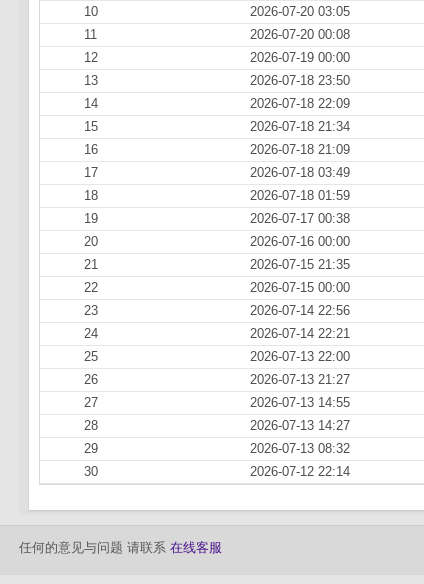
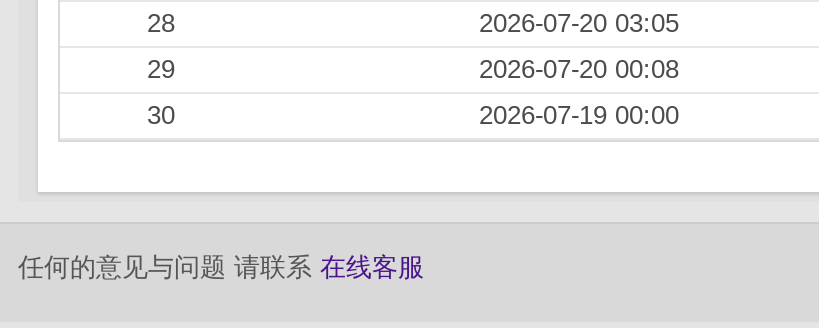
- 10
+ 28

- 11
+ 29

- 12
+ 30

- 13
- 2026-07-18 23:50
- 14
- 2026-07-18 22:09
- 15
- 2026-07-18 21:34
- 16
- 2026-07-18 21:09
- 17
- 2026-07-18 03:49
- 18
- 2026-07-18 01:59
- 19
- 2026-07-17 00:38
- 20
- 2026-07-16 00:00
- 21
- 2026-07-15 21:35
- 22
- 2026-07-15 00:00
- 23
- 2026-07-14 22:56
- 24
- 2026-07-14 22:21
- 25
- 2026-07-13 22:00
- 26
- 2026-07-13 21:27
- 27
- 2026-07-13 14:55
- 28
- 2026-07-13 14:27
- 29
- 2026-07-13 08:32
- 30
- 2026-07-12 22:14
